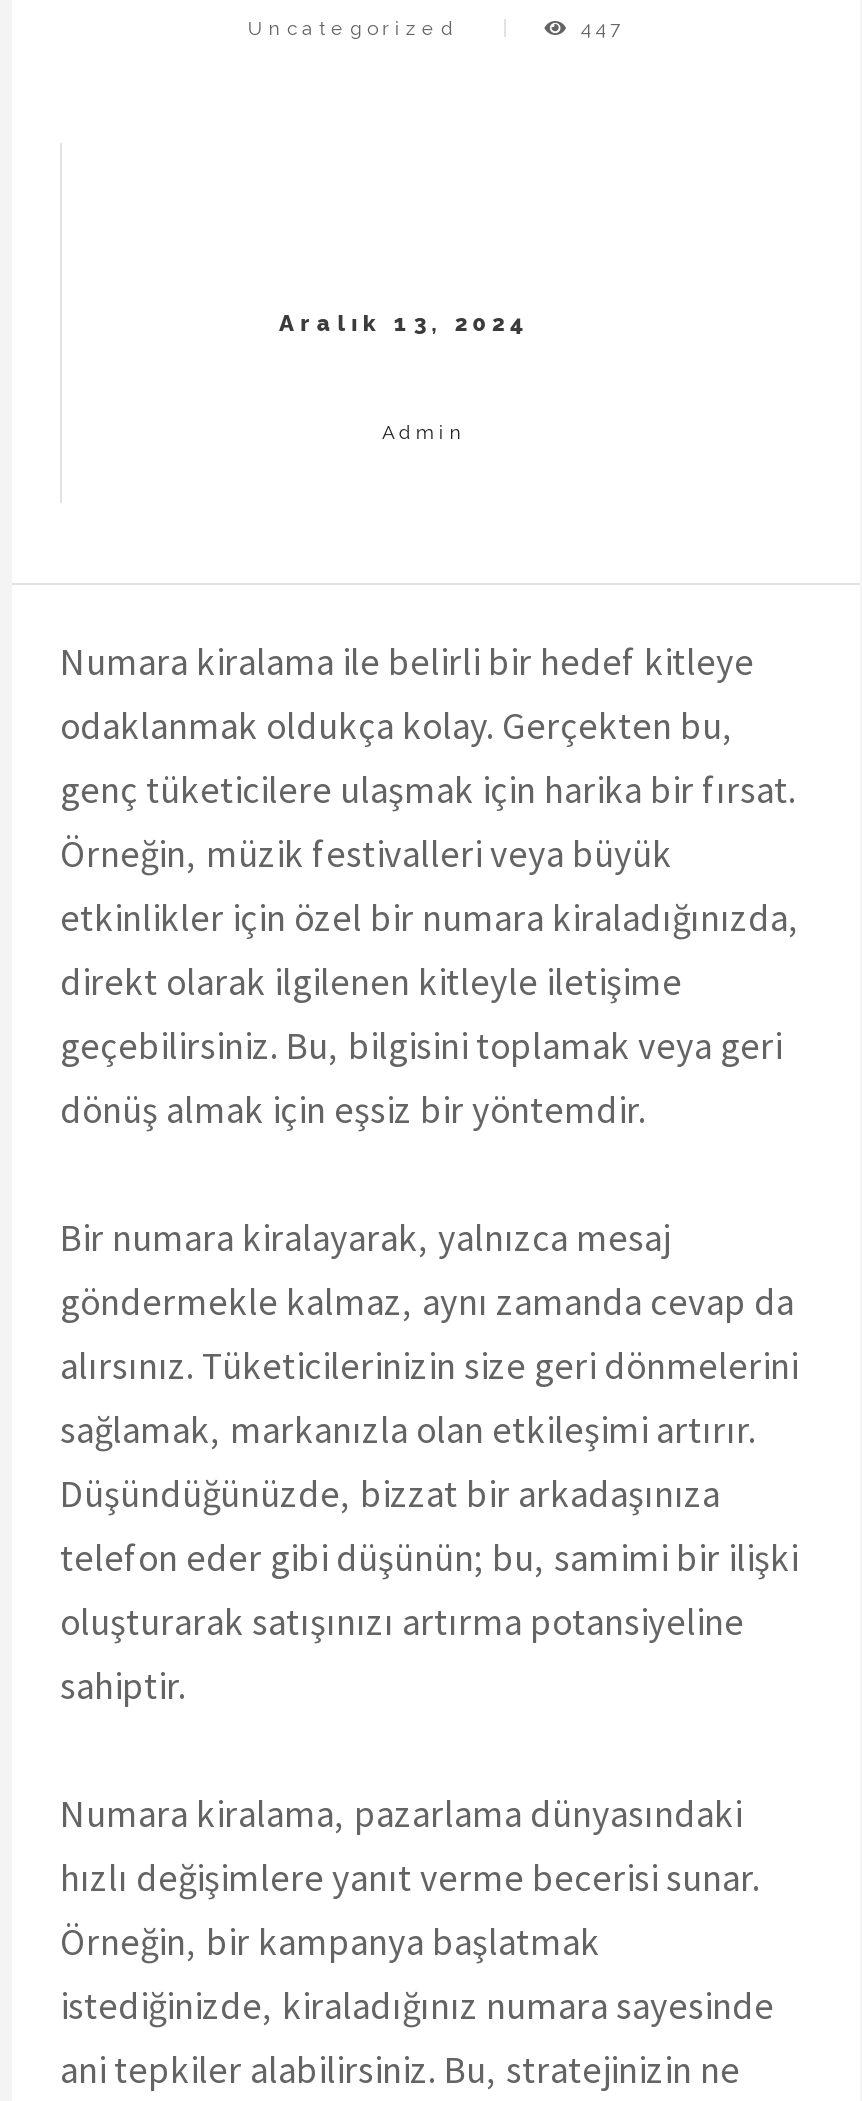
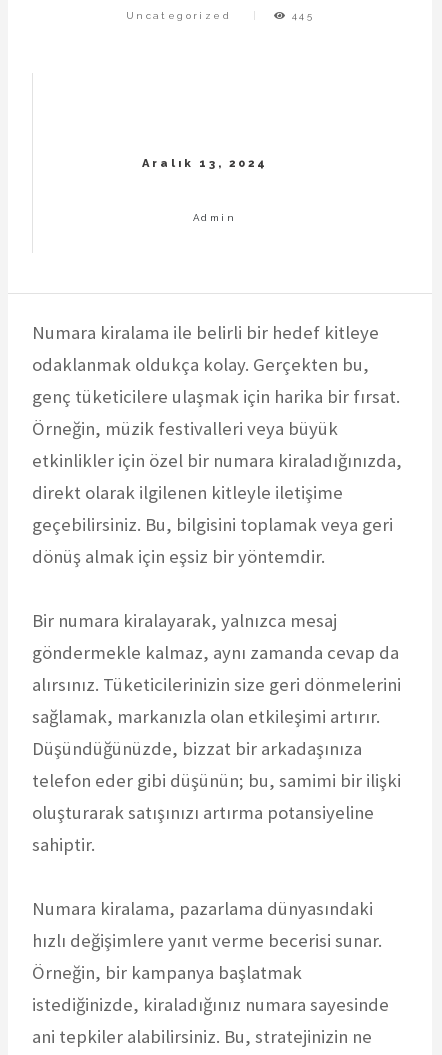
- 447
+ 445
